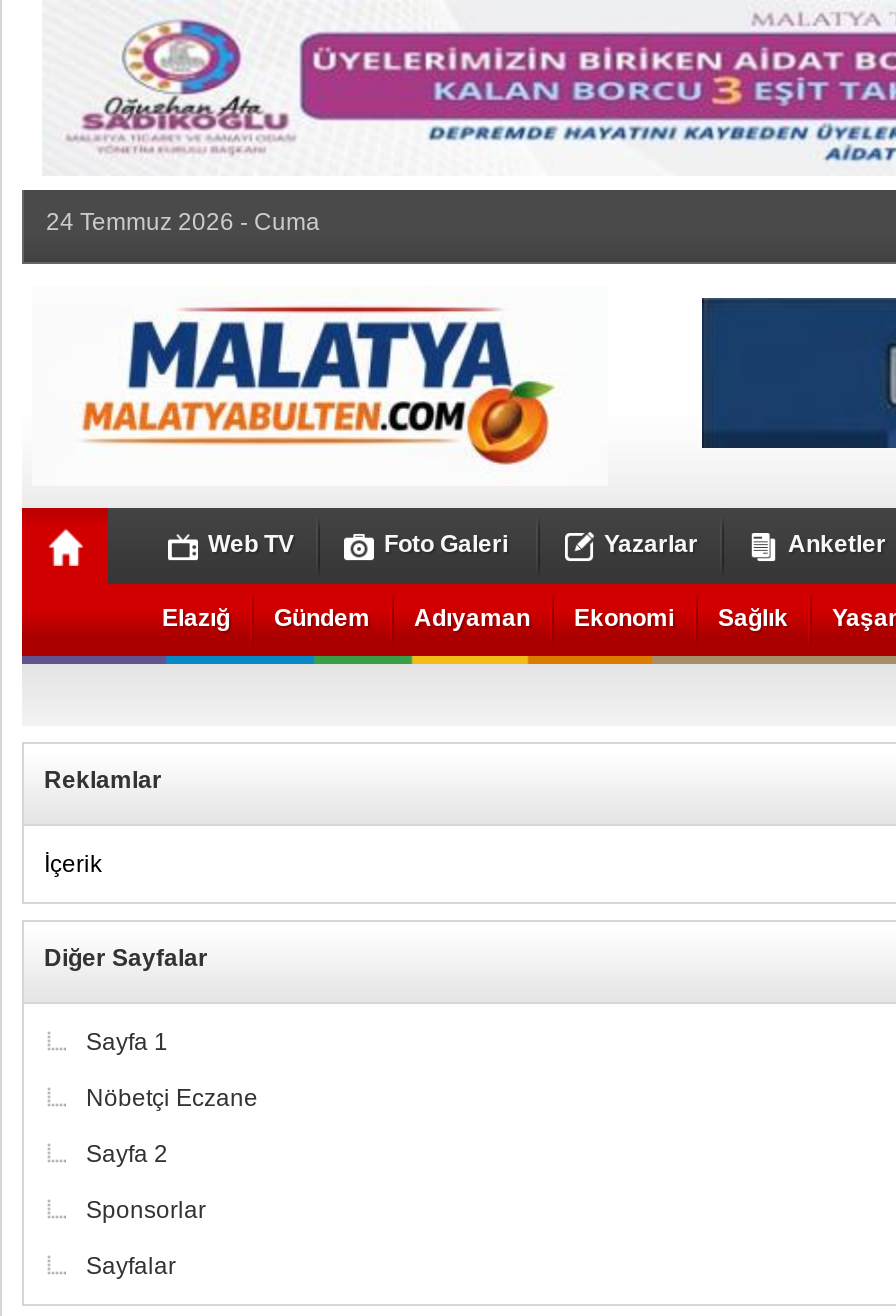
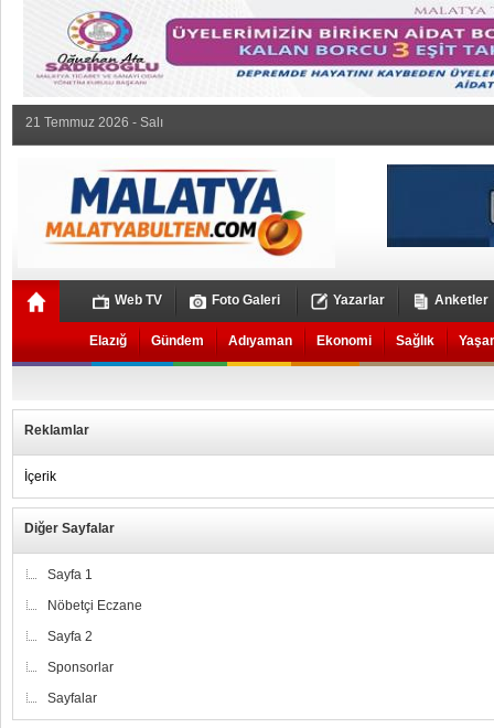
- 24 Temmuz 2026 - Cuma
+ 21 Temmuz 2026 - Salı
